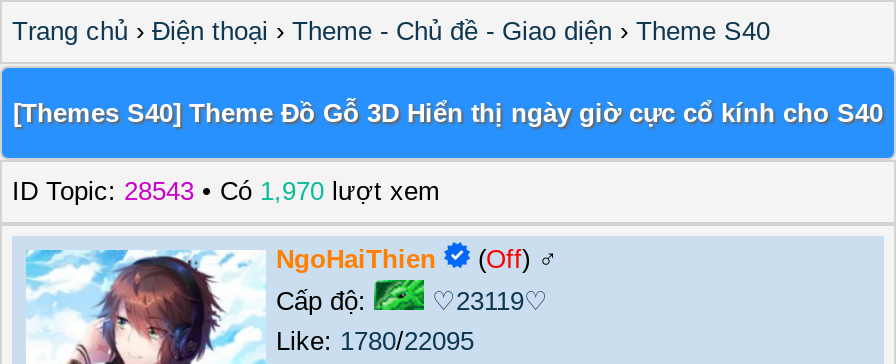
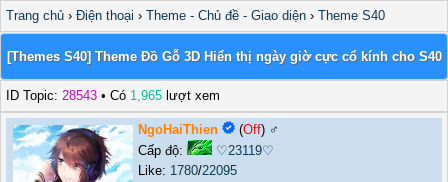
- ID Topic: 28543 • Có 1,970 lượt xem
+ ID Topic: 28543 • Có 1,965 lượt xem
